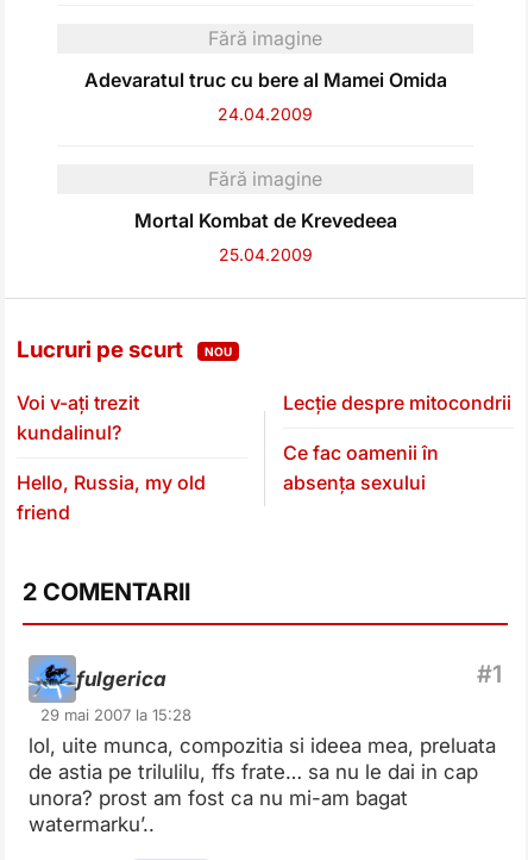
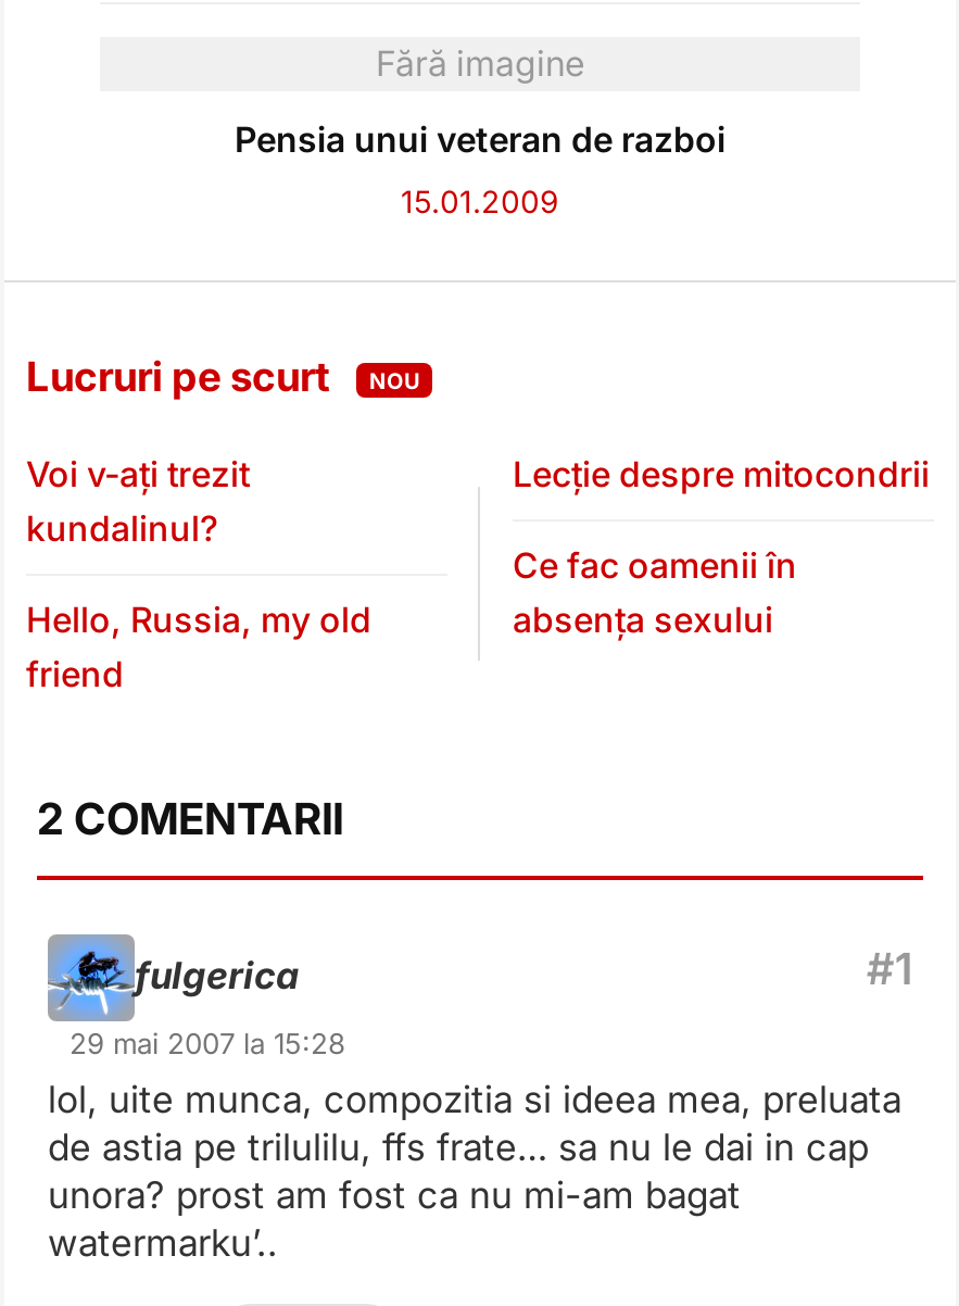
- Adevaratul truc cu bere al Mamei Omida
- 24.04.2009
- Fără imagine
- Mortal Kombat de Krevedeea
- 25.04.2009
+ Pensia unui veteran de razboi
+ 15.01.2009
